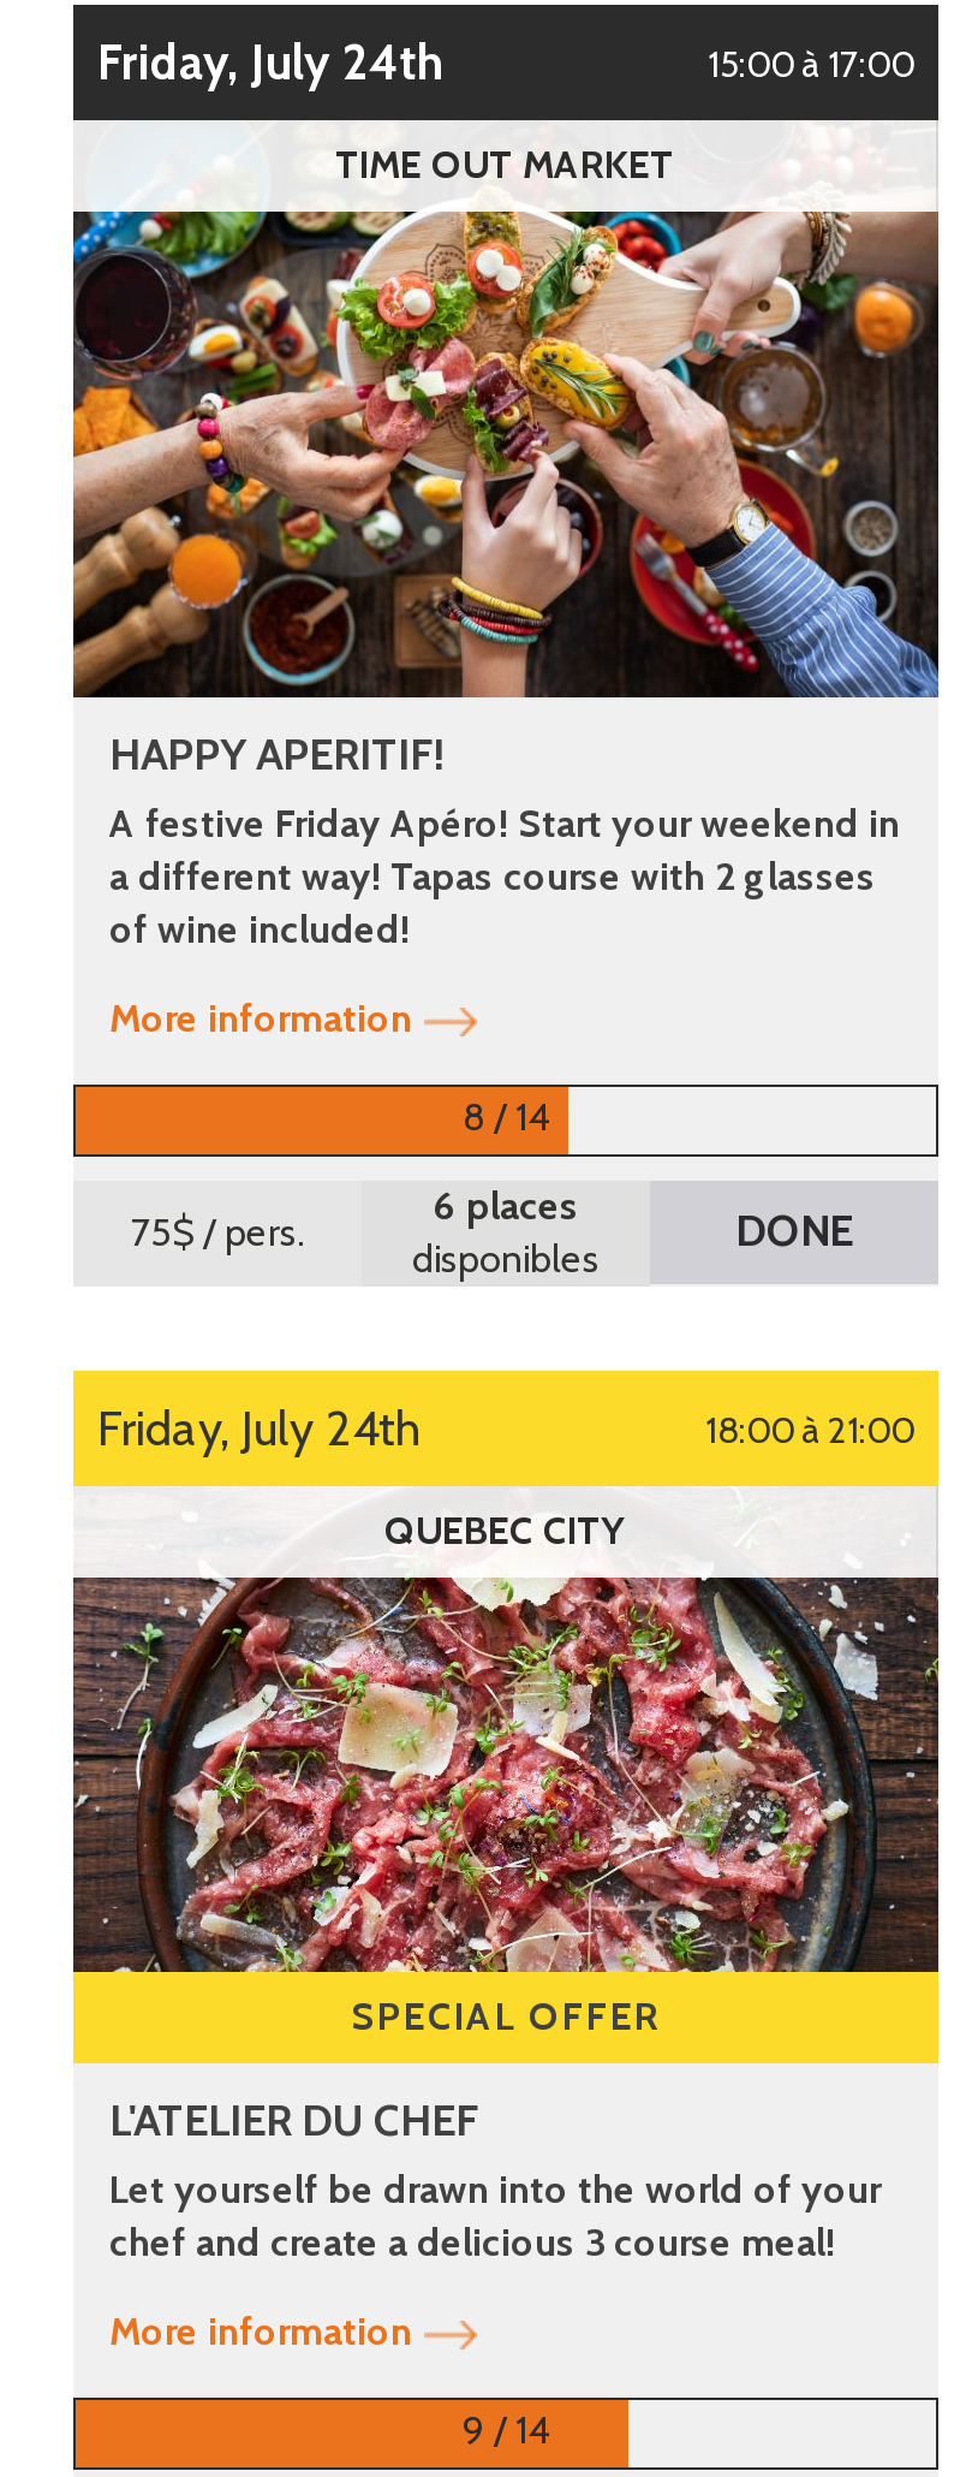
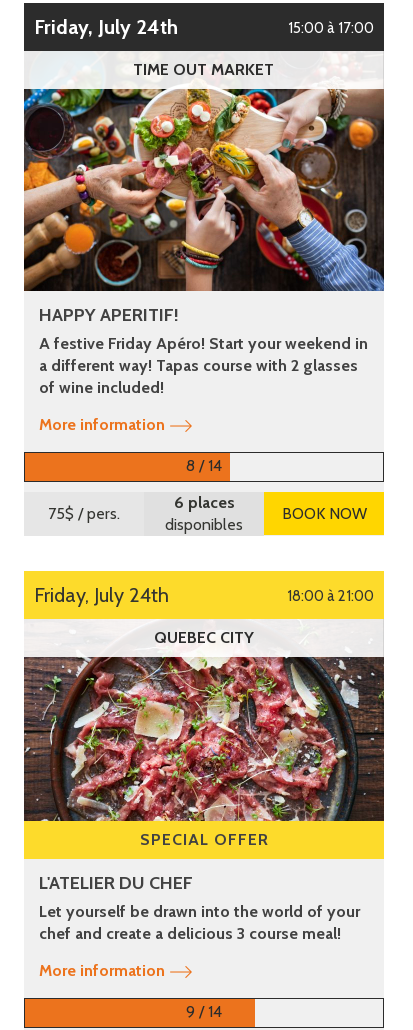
- DONE
+ BOOK NOW
